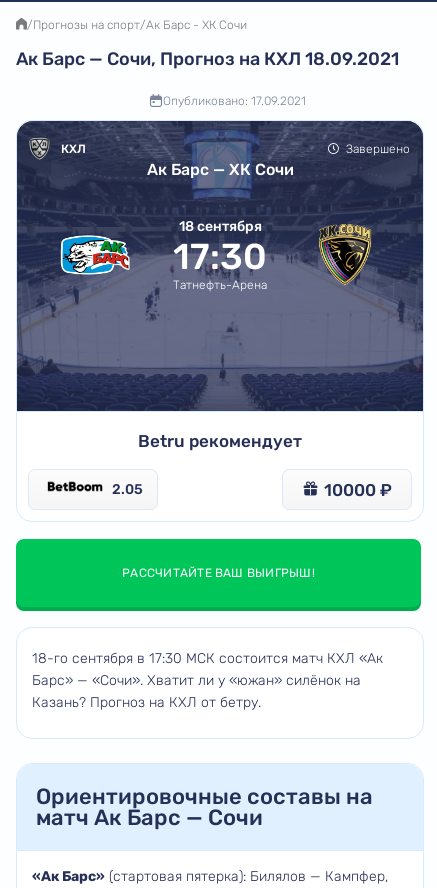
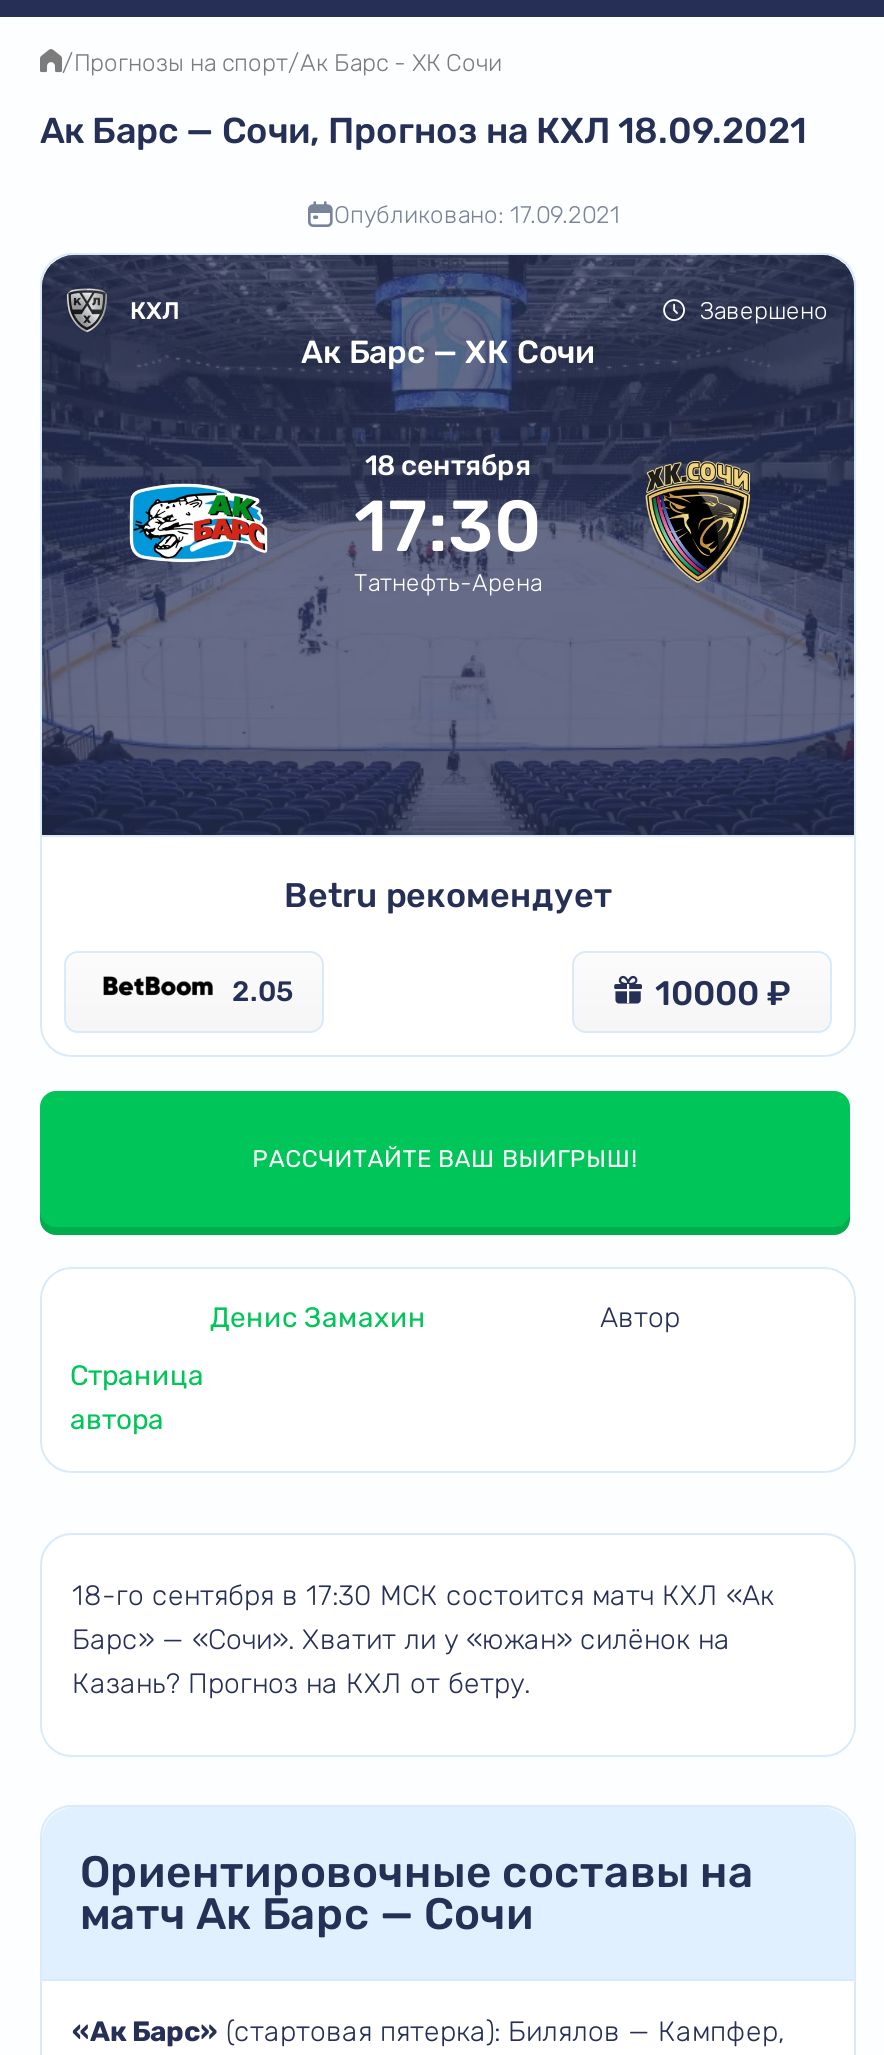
+ Денис Замахин
+ Автор
+ Страница
+ автора
